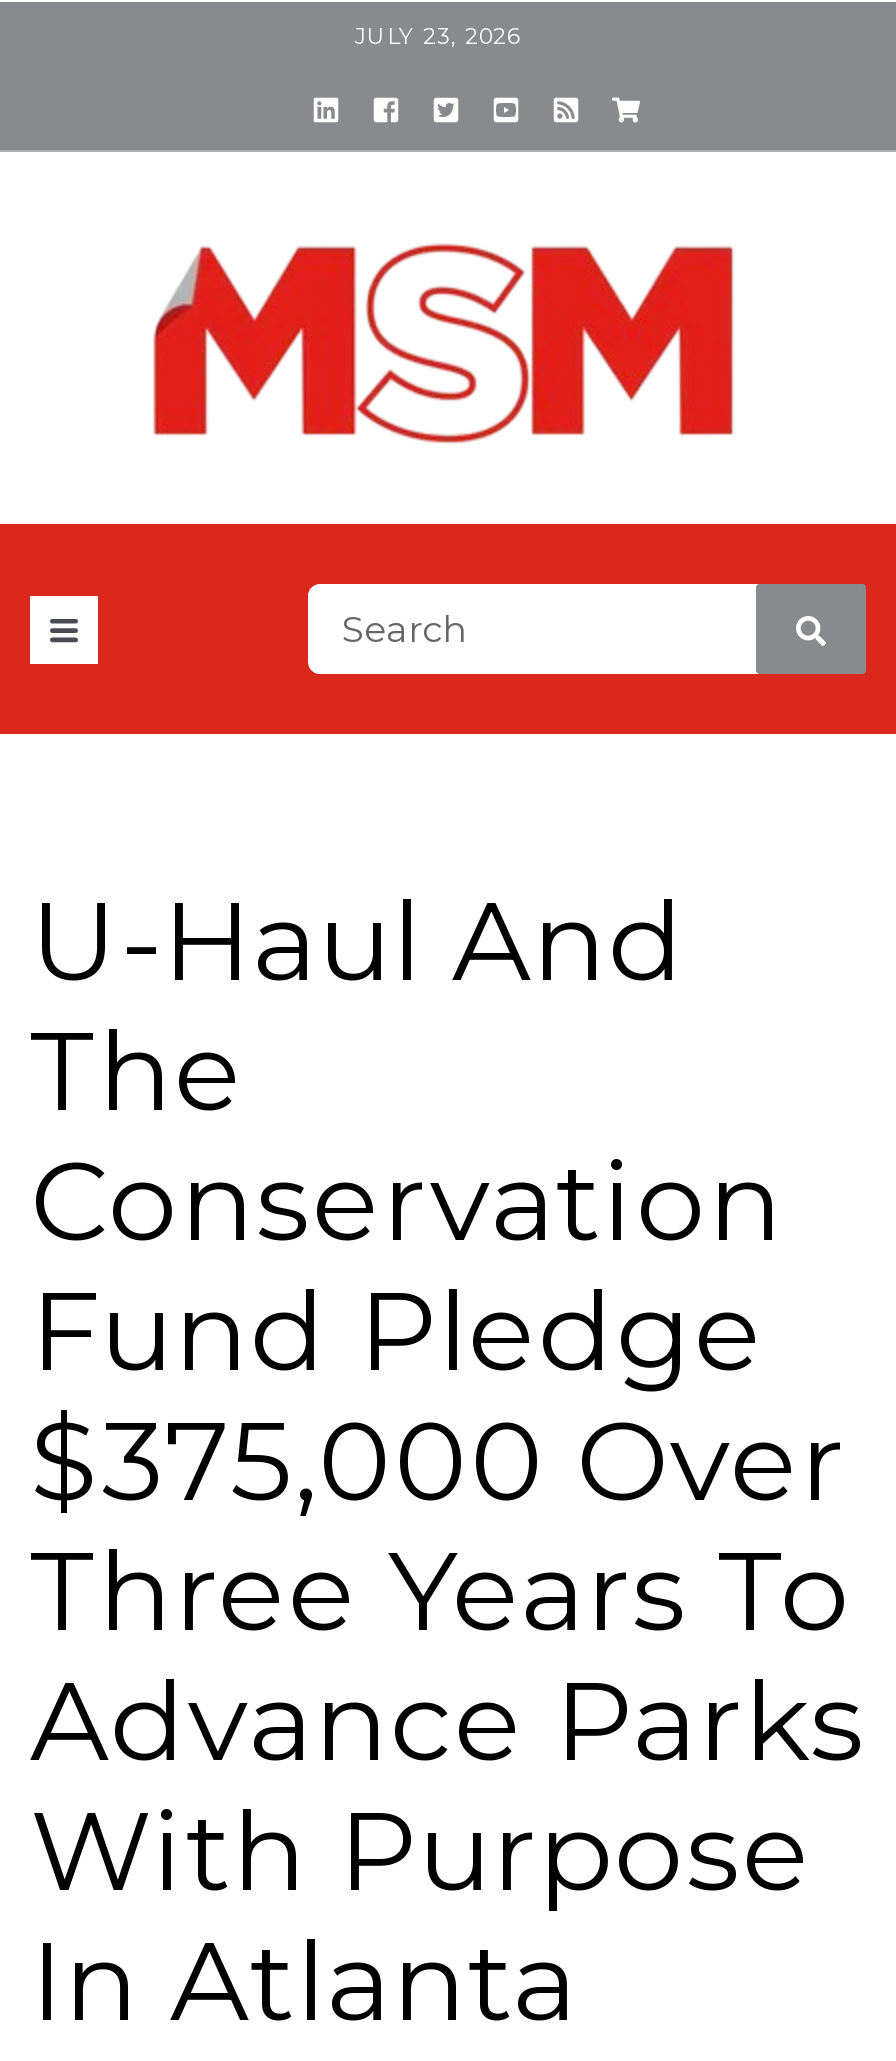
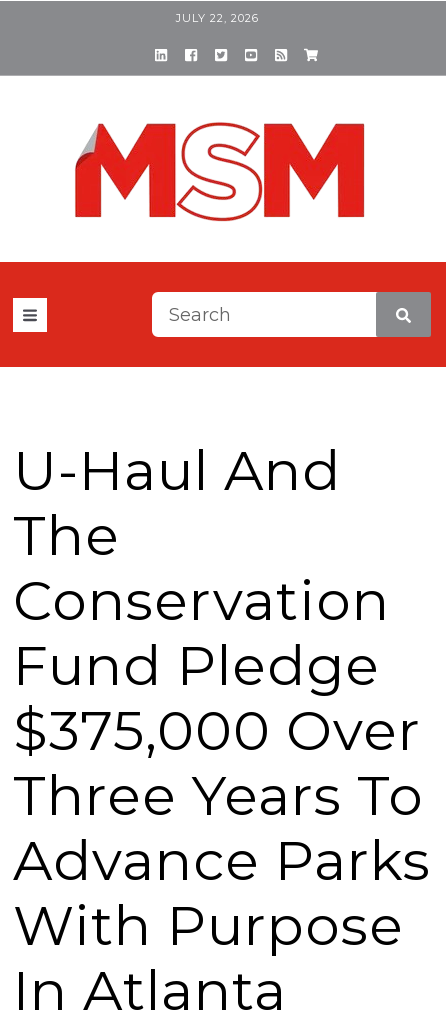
- JULY 23, 2026
+ JULY 22, 2026
